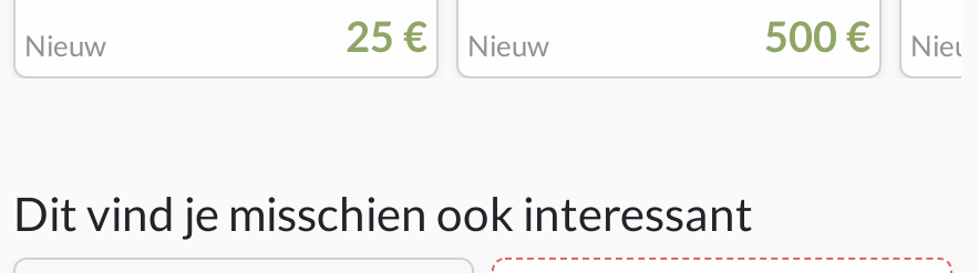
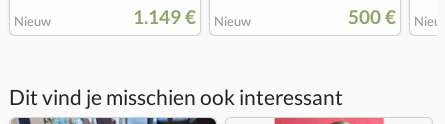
- 25 € Nieuw
+ 1.149 € Nieuw
